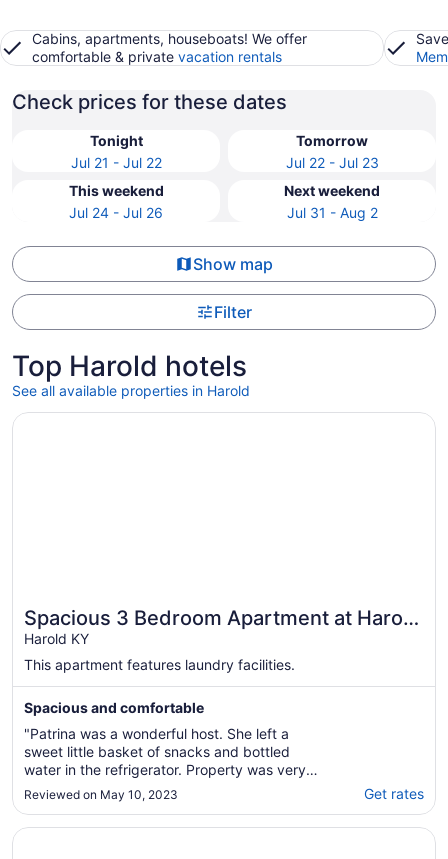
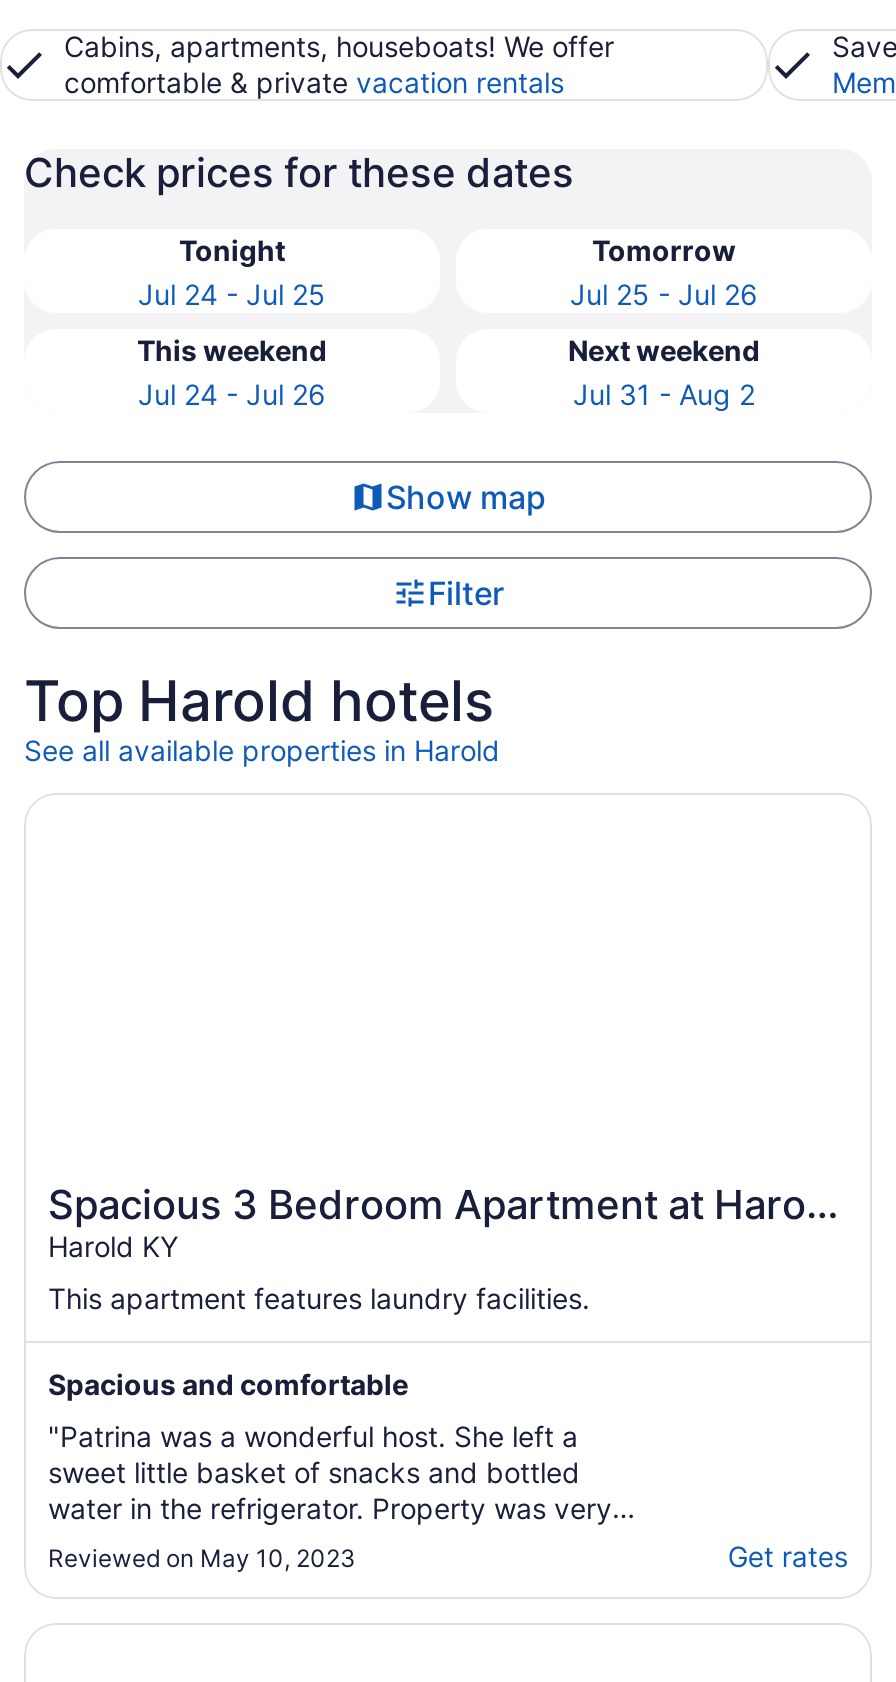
- Jul 21 - Jul 22
+ Jul 24 - Jul 25

- Jul 22 - Jul 23
+ Jul 25 - Jul 26
